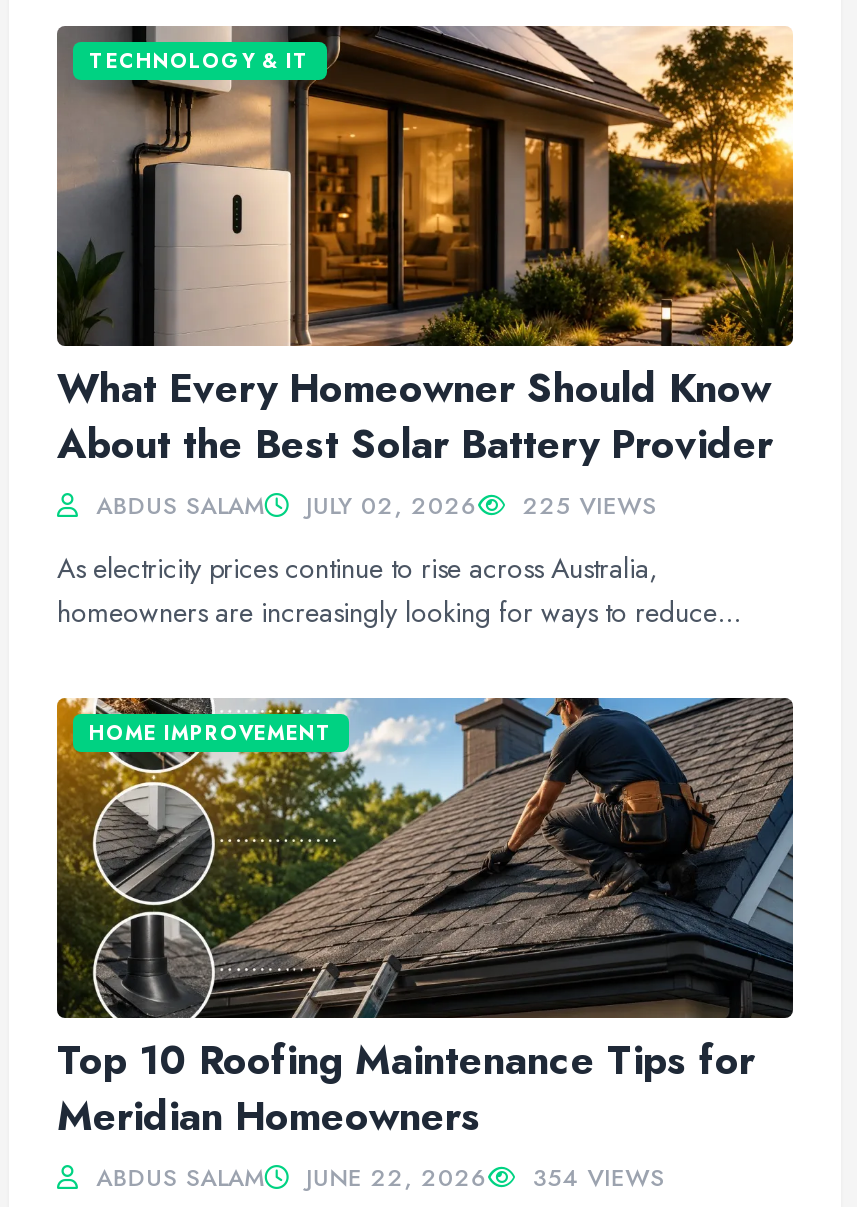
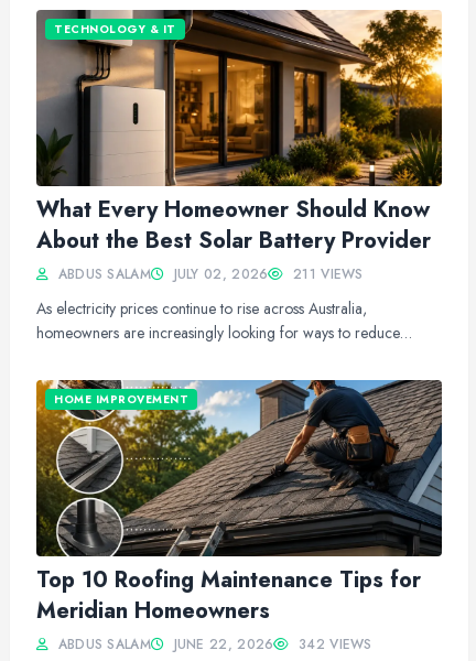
- ABDUS SALAM JULY 02, 2026 225 VIEWS
+ ABDUS SALAM JULY 02, 2026 211 VIEWS

- ABDUS SALAM JUNE 22, 2026 354 VIEWS
+ ABDUS SALAM JUNE 22, 2026 342 VIEWS
